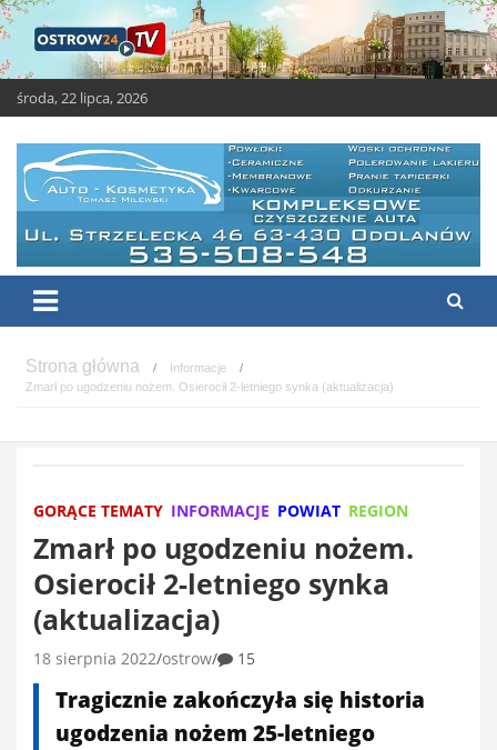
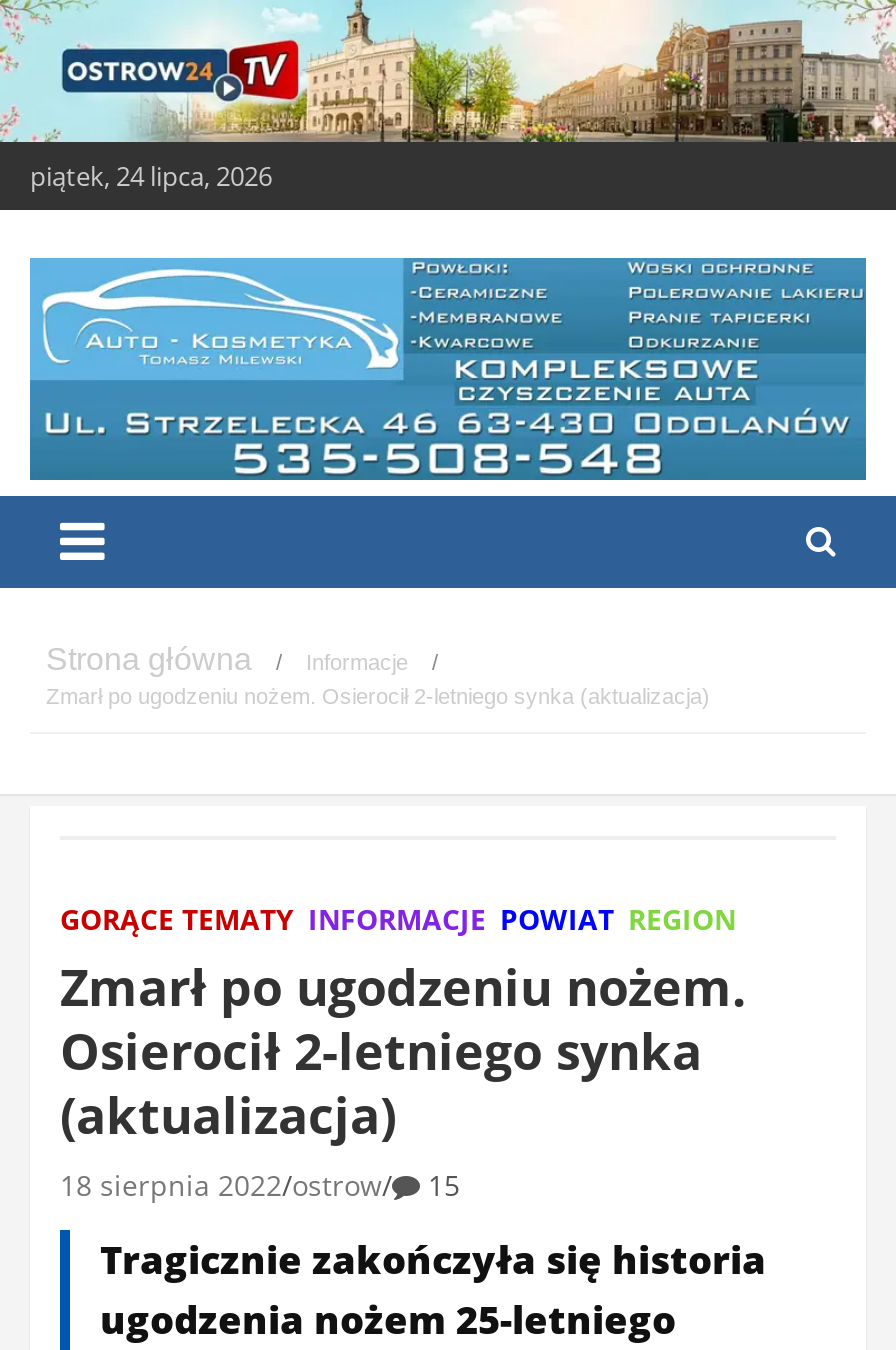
- środa, 22 lipca, 2026
+ piątek, 24 lipca, 2026
